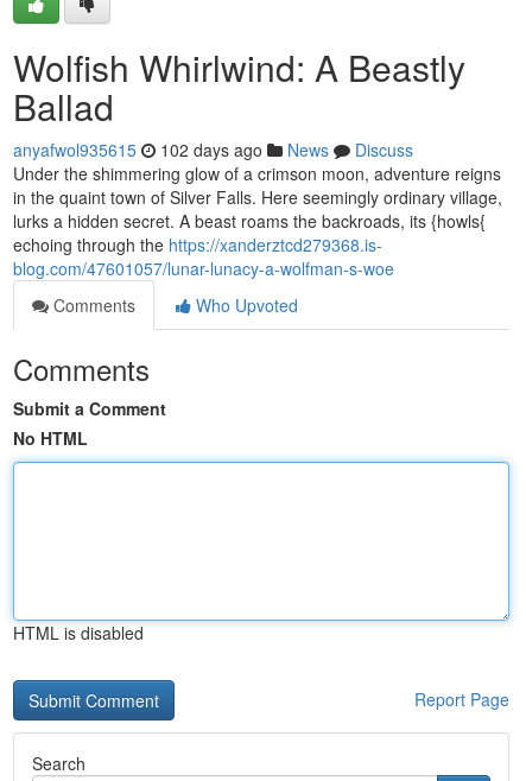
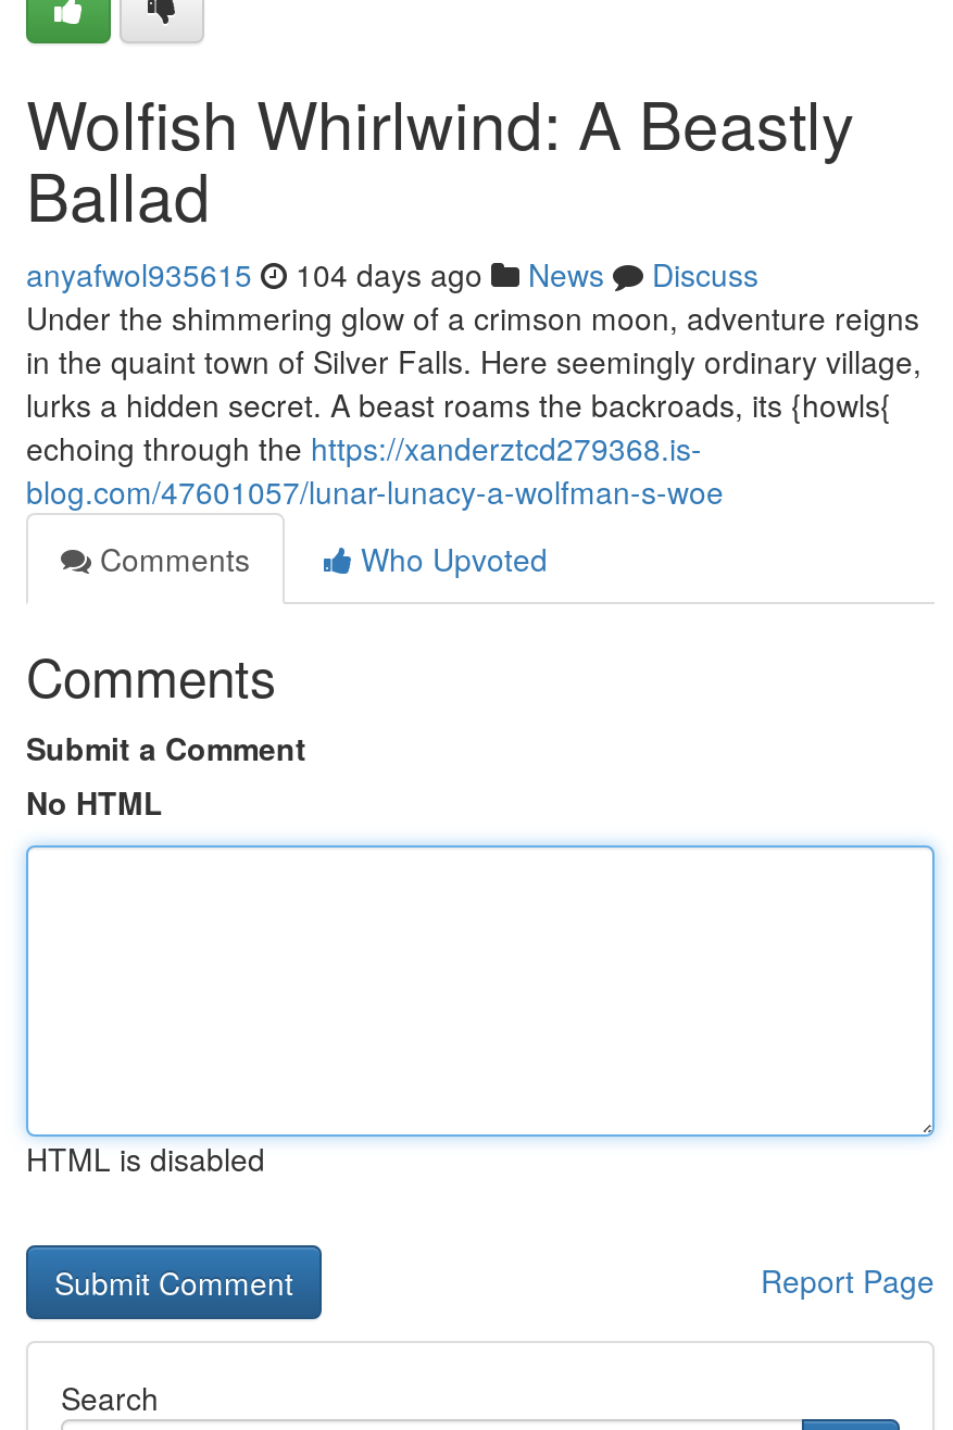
- anyafwol935615 102 days ago News Discuss
+ anyafwol935615 104 days ago News Discuss
